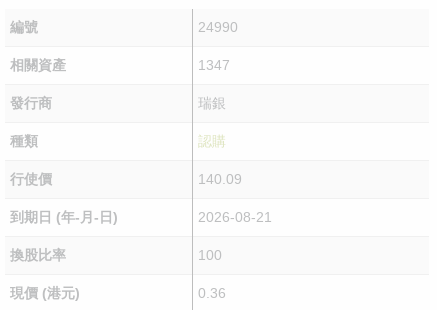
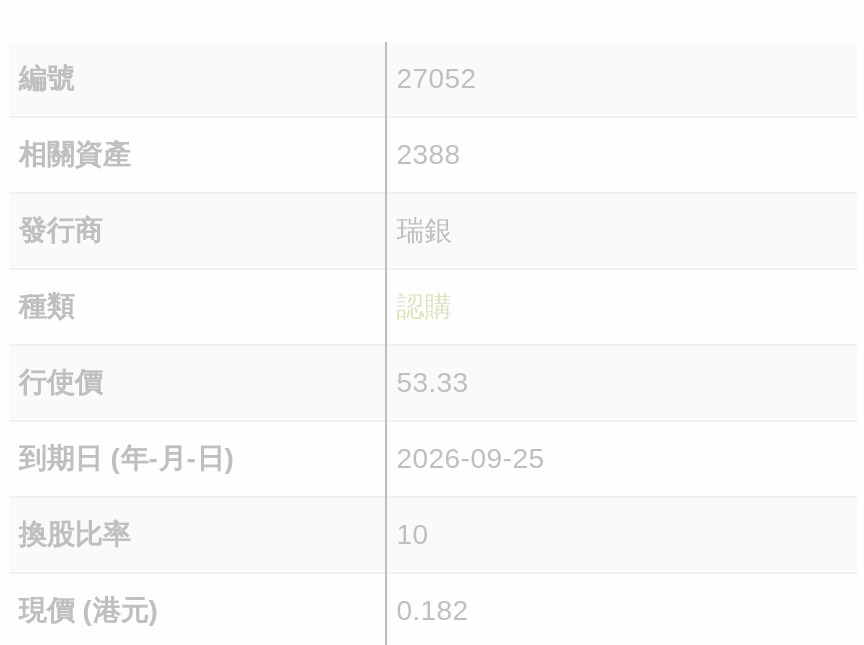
- 24990
+ 27052

- 1347
+ 2388

- 140.09
+ 53.33

- 2026-08-21
+ 2026-09-25

- 100
+ 10

- 0.36
+ 0.182
